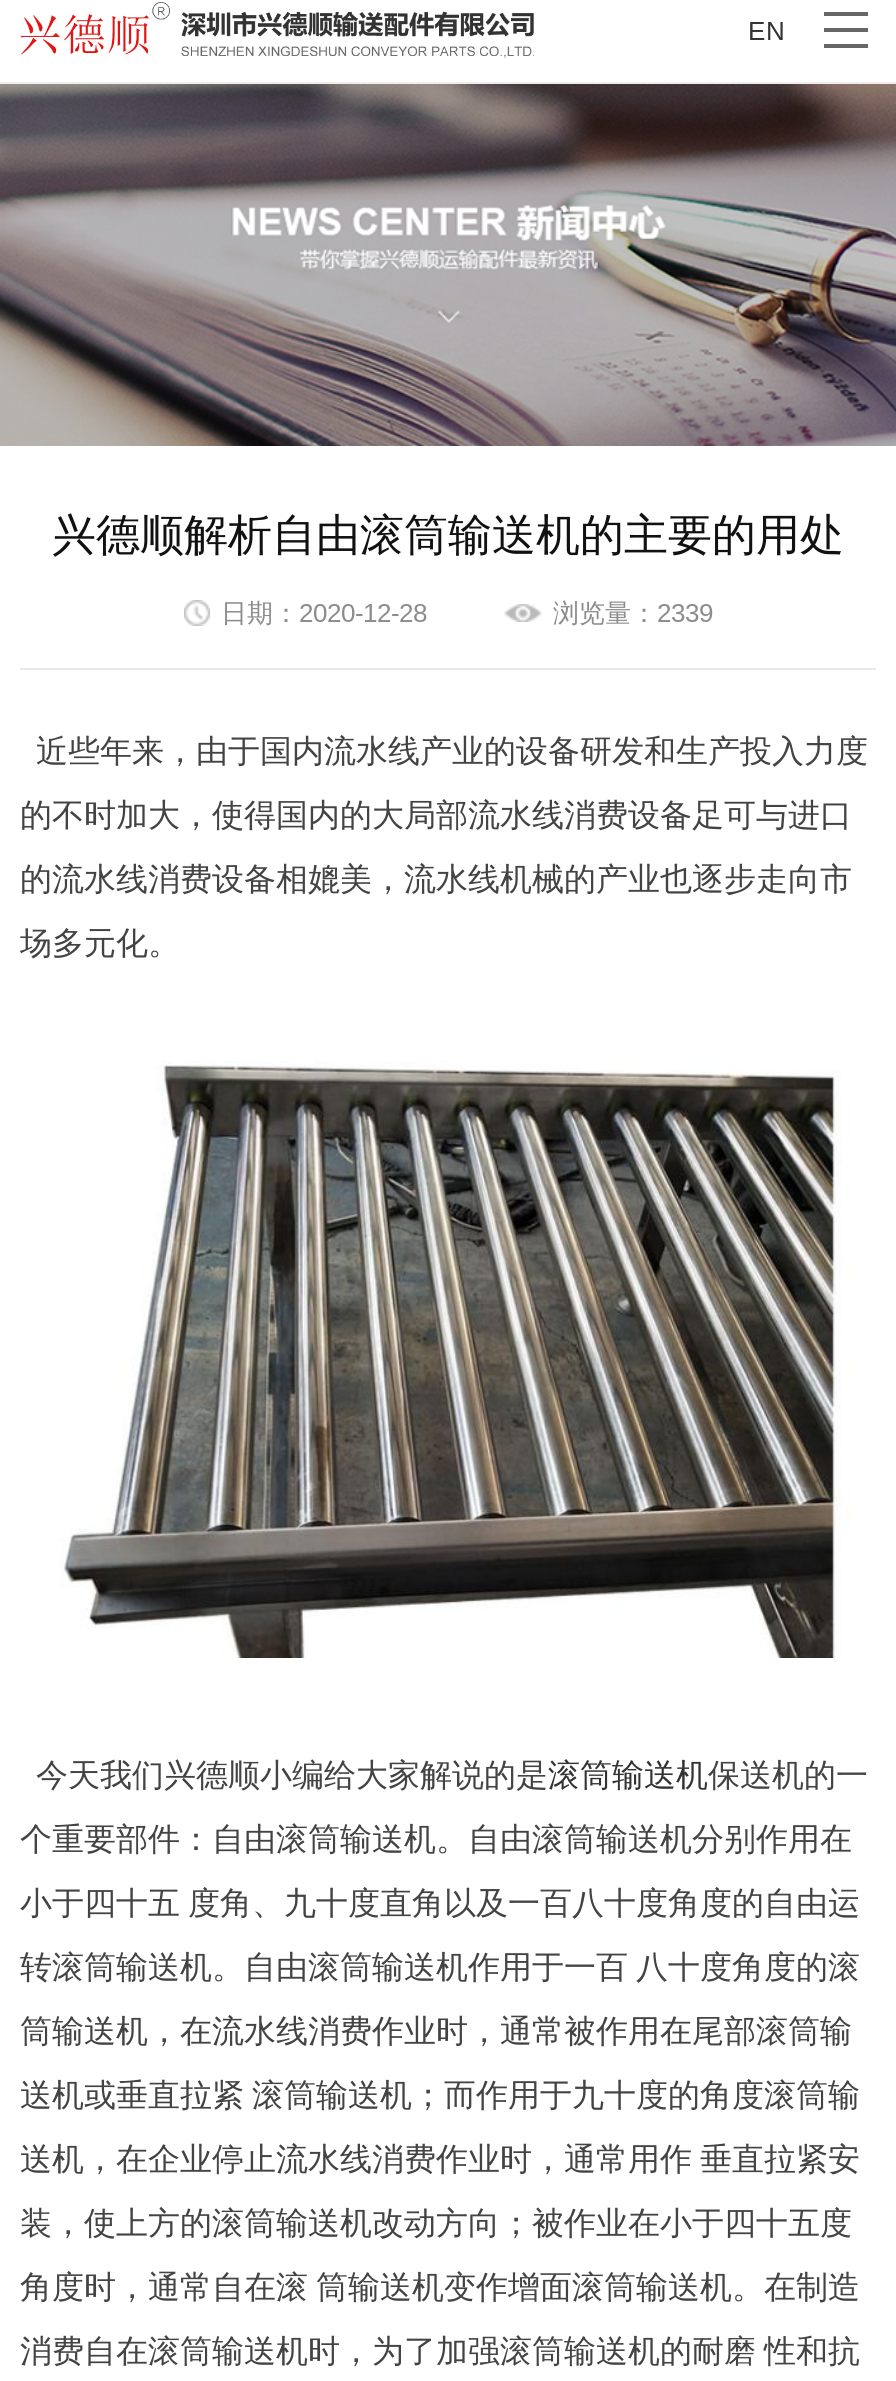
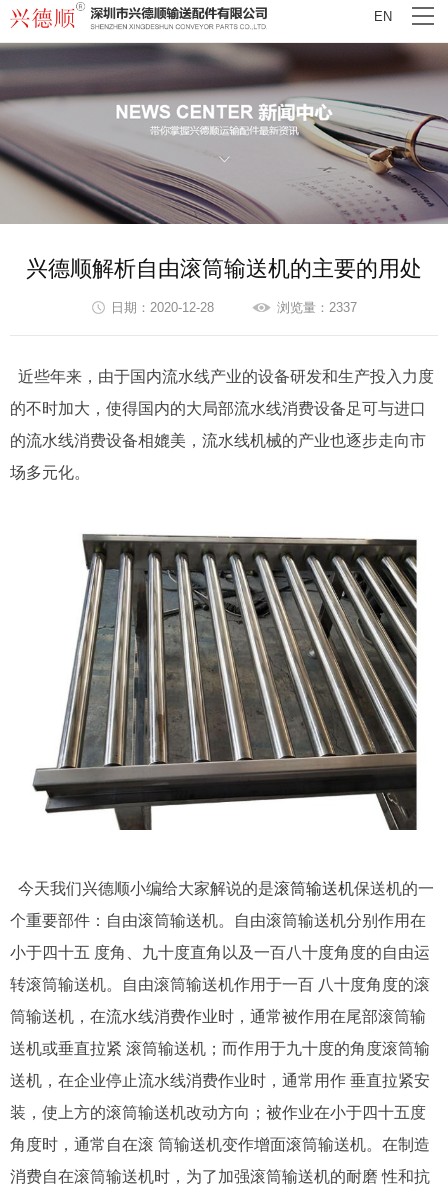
- 浏览量：2339
+ 浏览量：2337
